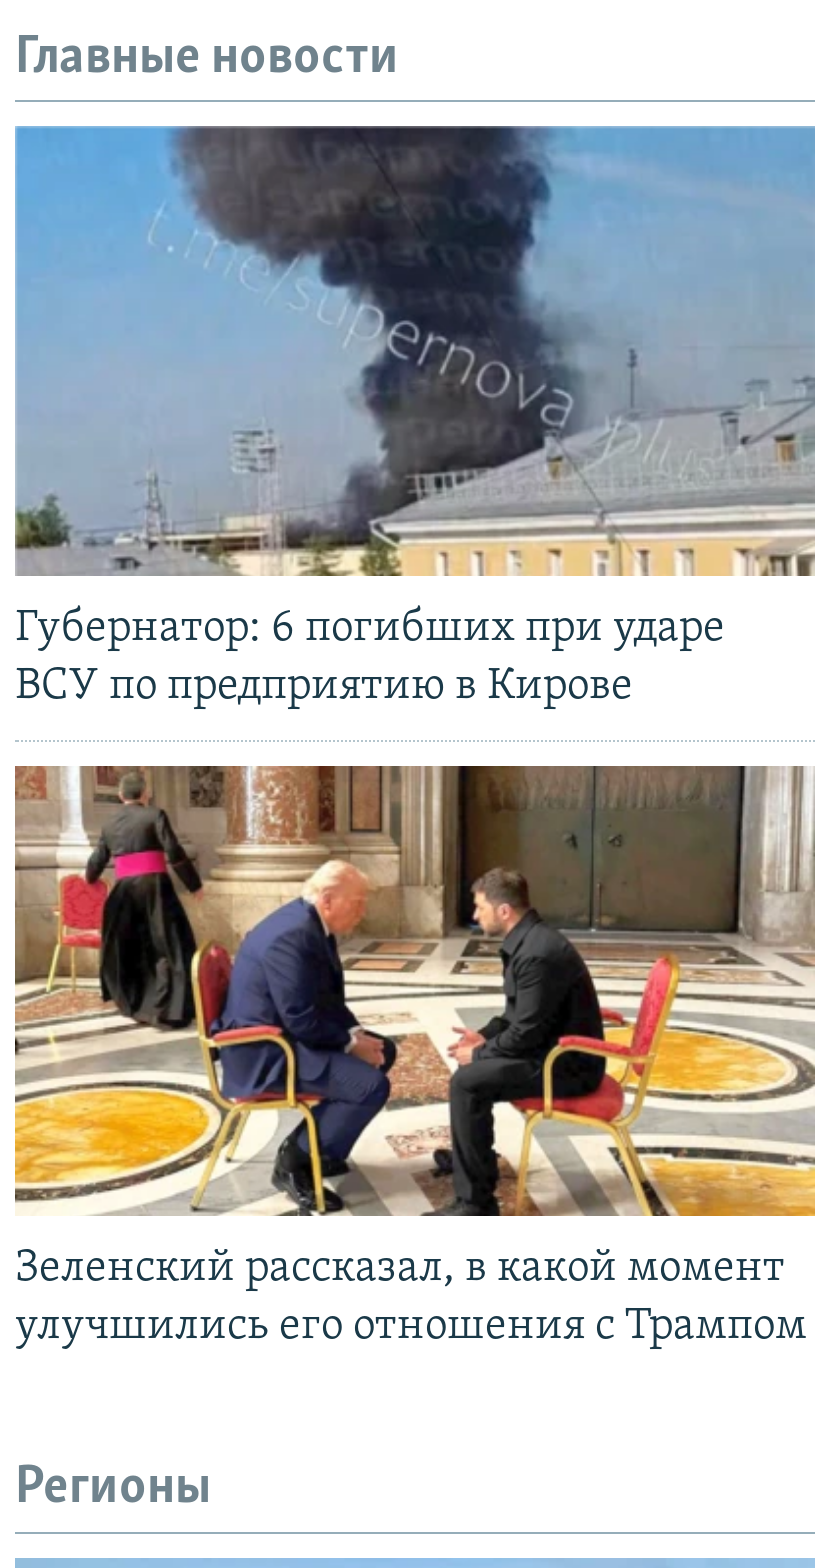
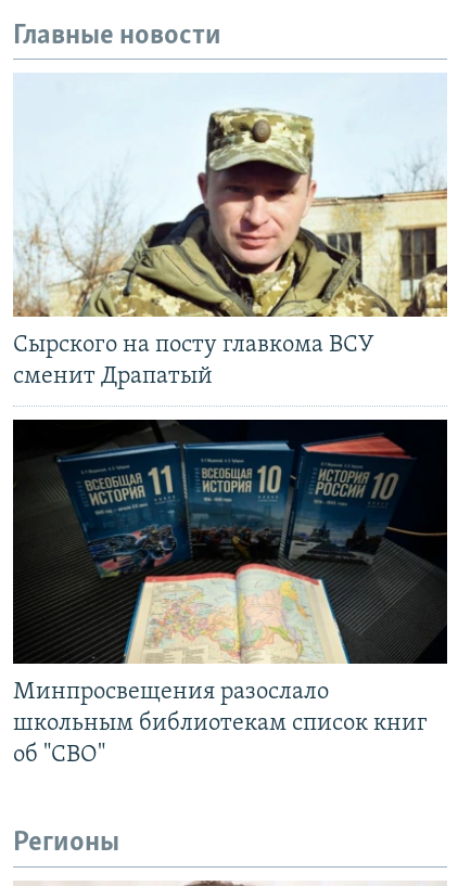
- [image]
- Губернатор: 6 погибших при ударе
- ВСУ по предприятию в Кирове
+ [image]
+ Сырского на посту главкома ВСУ
+ сменит Драпатый

- [image]
- Зеленский рассказал, в какой момент
- улучшились его отношения с Трампом
+ [image]
+ Минпросвещения разослало
+ школьным библиотекам список книг
+ об "СВО"
